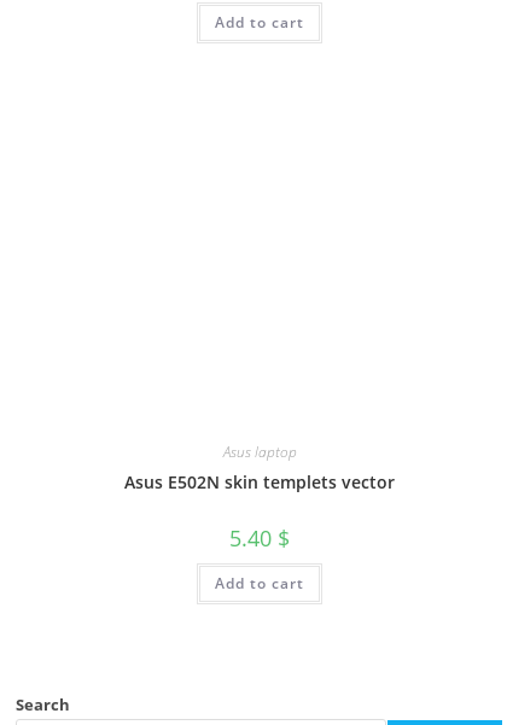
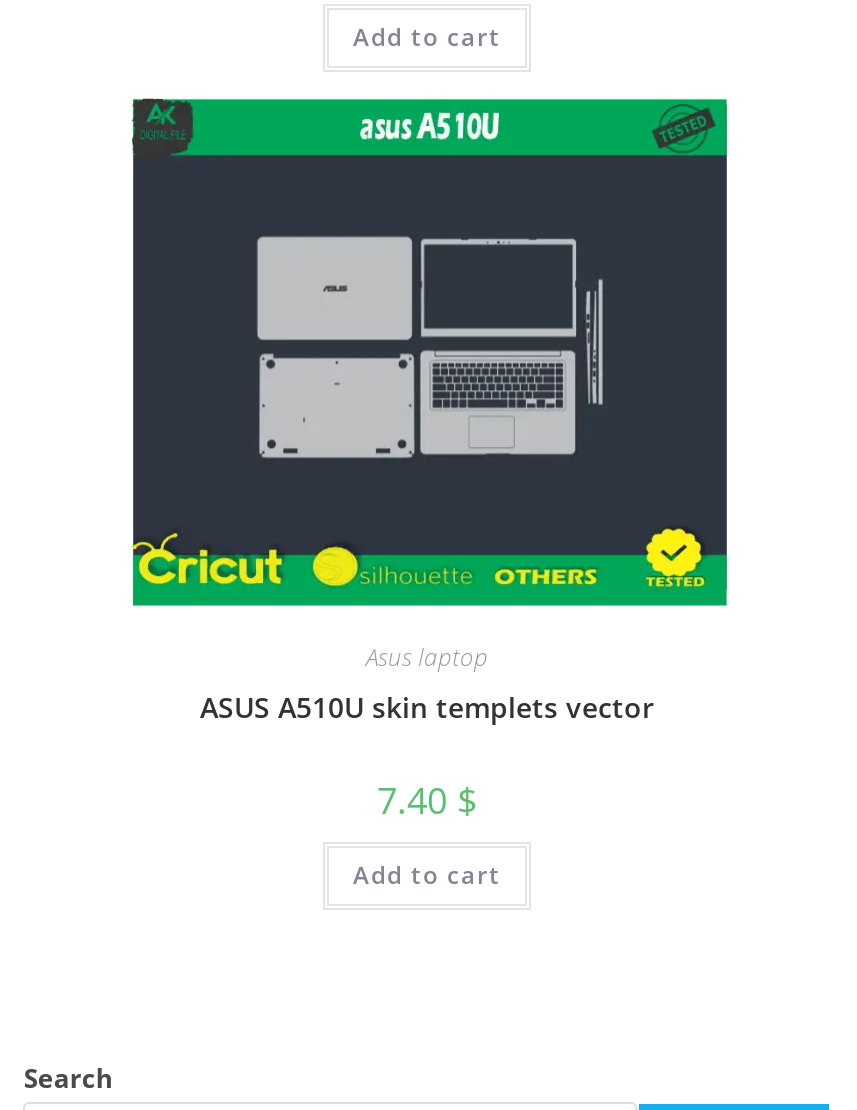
+ [image]

- Asus E502N skin templets vector
+ ASUS A510U skin templets vector

- 5.40 $
+ 7.40 $
